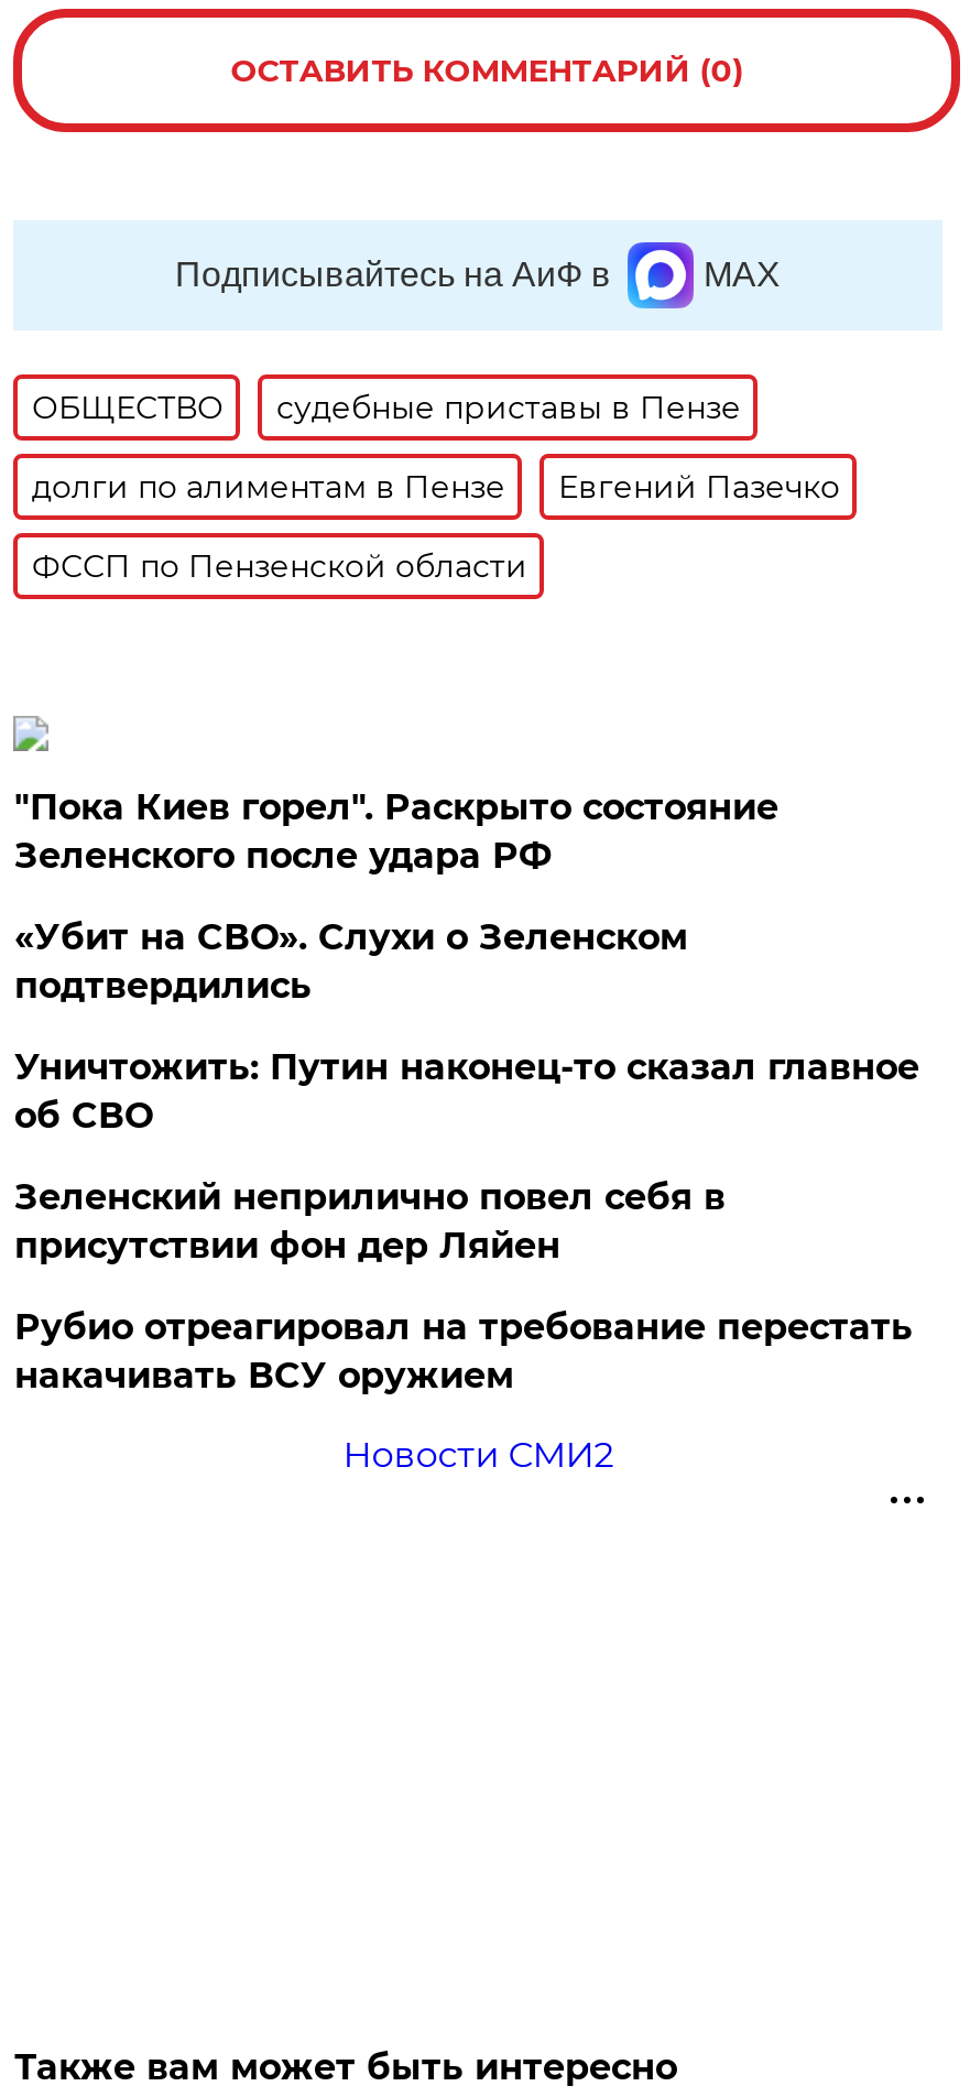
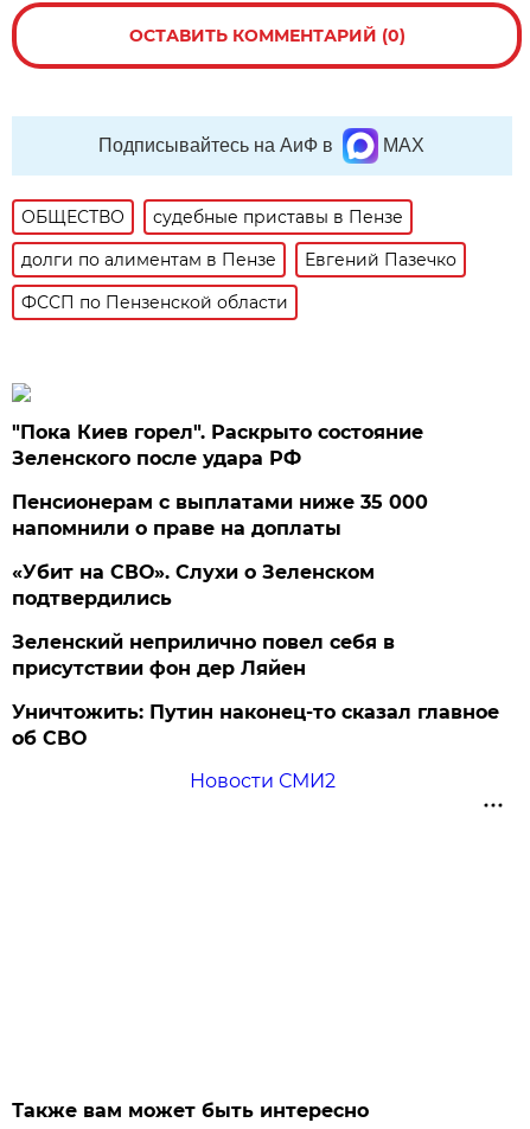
+ Пенсионерам с выплатами ниже 35 000
+ напомнили о праве на доплаты

moved down: «Убит на СВО». Слухи о Зеленском | подтвердились

moved down: Уничтожить: Путин наконец-то сказал главное | об СВО

- Рубио отреагировал на требование перестать
- накачивать ВСУ оружием
